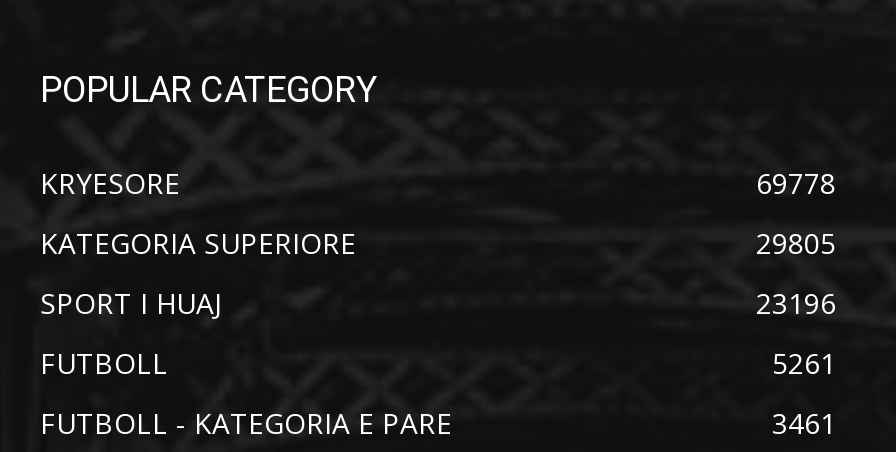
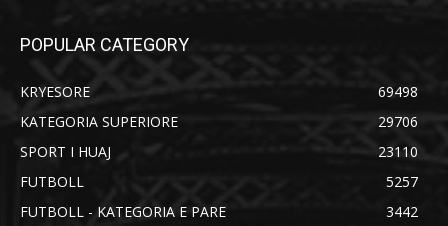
- 69778
+ 69498

- 29805
+ 29706

- 23196
+ 23110

- 5261
+ 5257

- 3461
+ 3442
